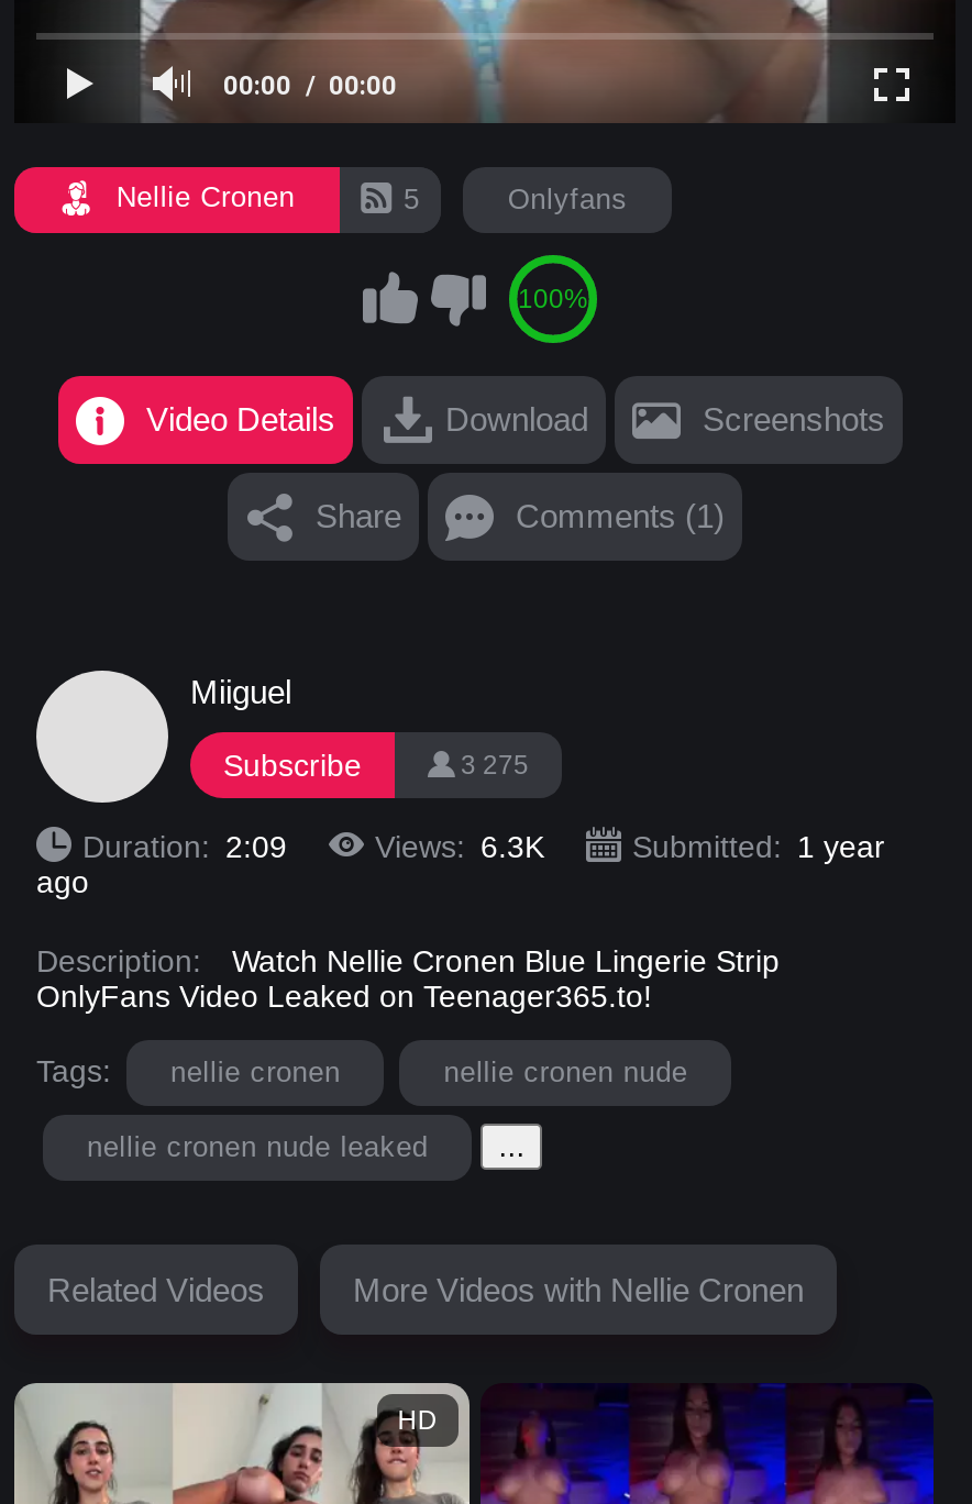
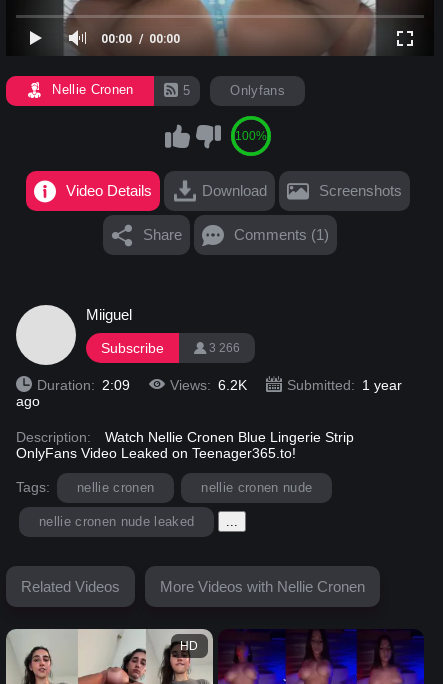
- 3 275
+ 3 266

- Views: 6.3K
+ Views: 6.2K
